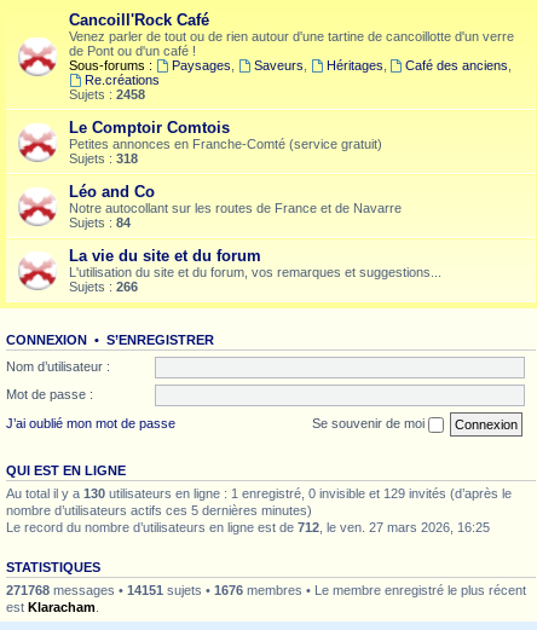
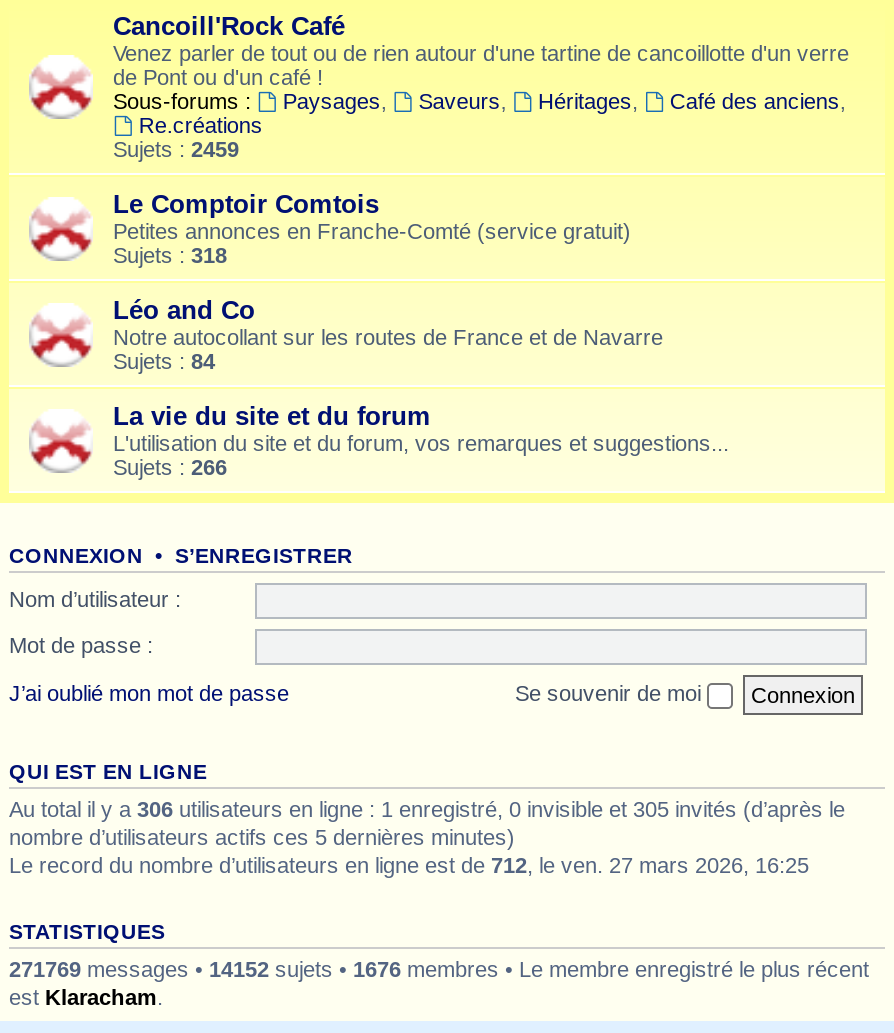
- Sujets : 2458
+ Sujets : 2459

- Au total il y a 130 utilisateurs en ligne : 1 enregistré, 0 invisible et 129 invités (d’après le
+ Au total il y a 306 utilisateurs en ligne : 1 enregistré, 0 invisible et 305 invités (d’après le

- 271768 messages • 14151 sujets • 1676 membres • Le membre enregistré le plus récent
+ 271769 messages • 14152 sujets • 1676 membres • Le membre enregistré le plus récent
